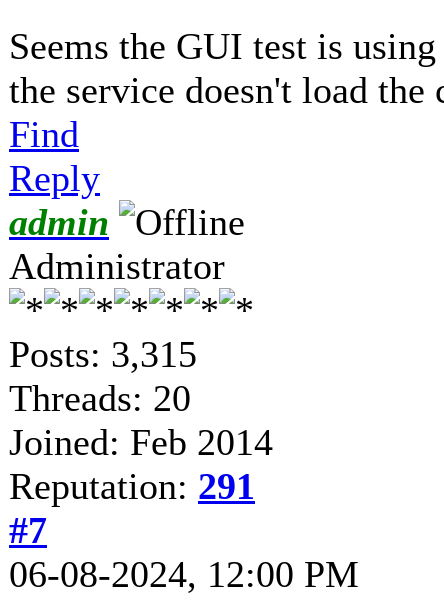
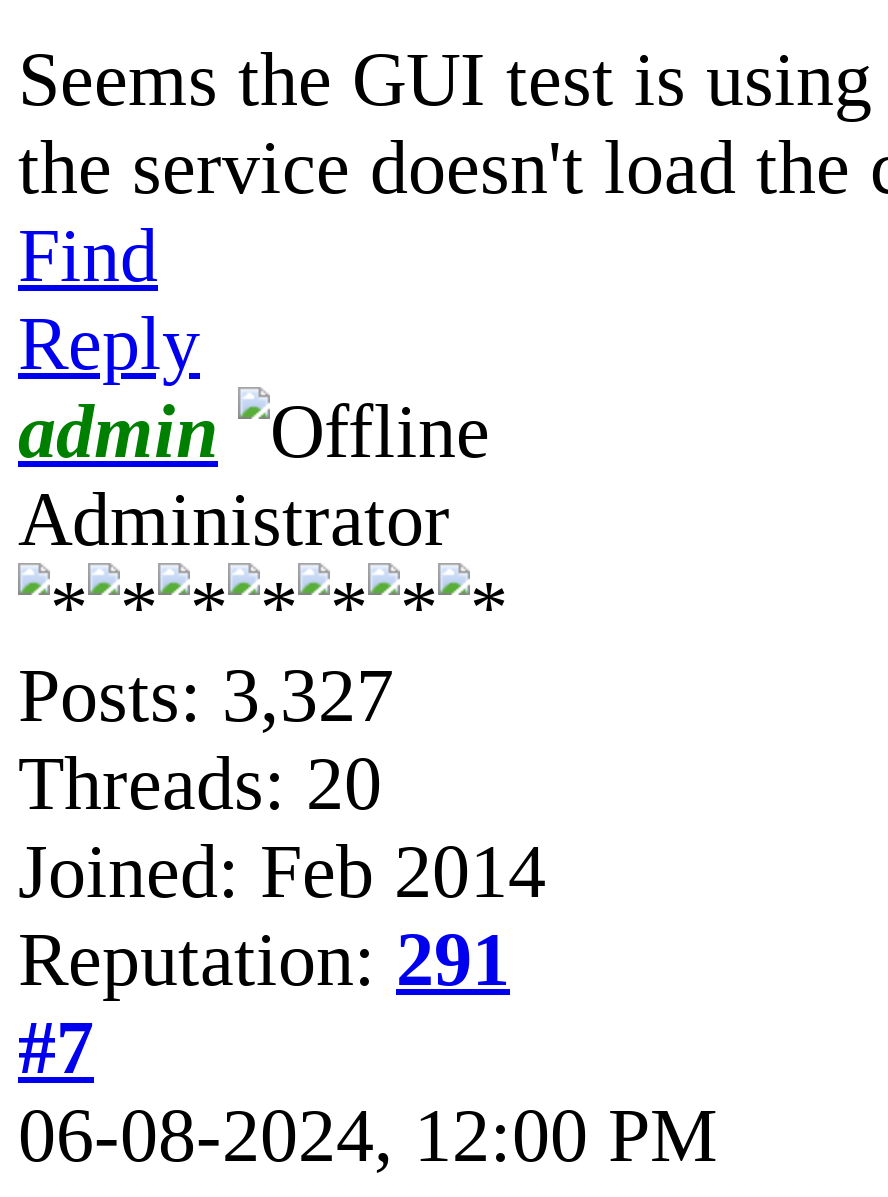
- Posts: 3,315
+ Posts: 3,327
